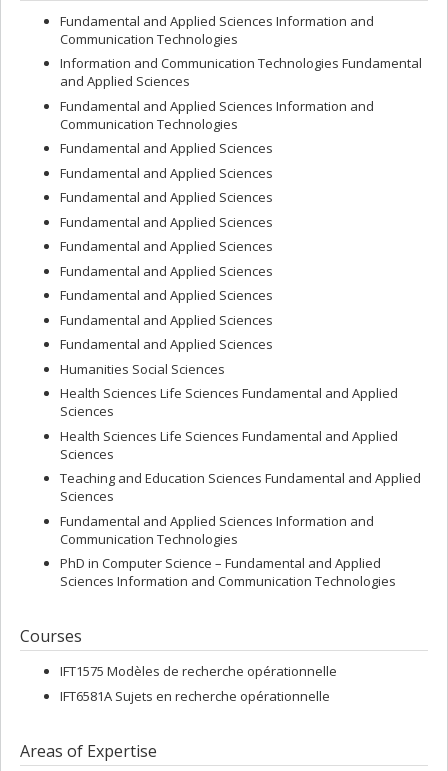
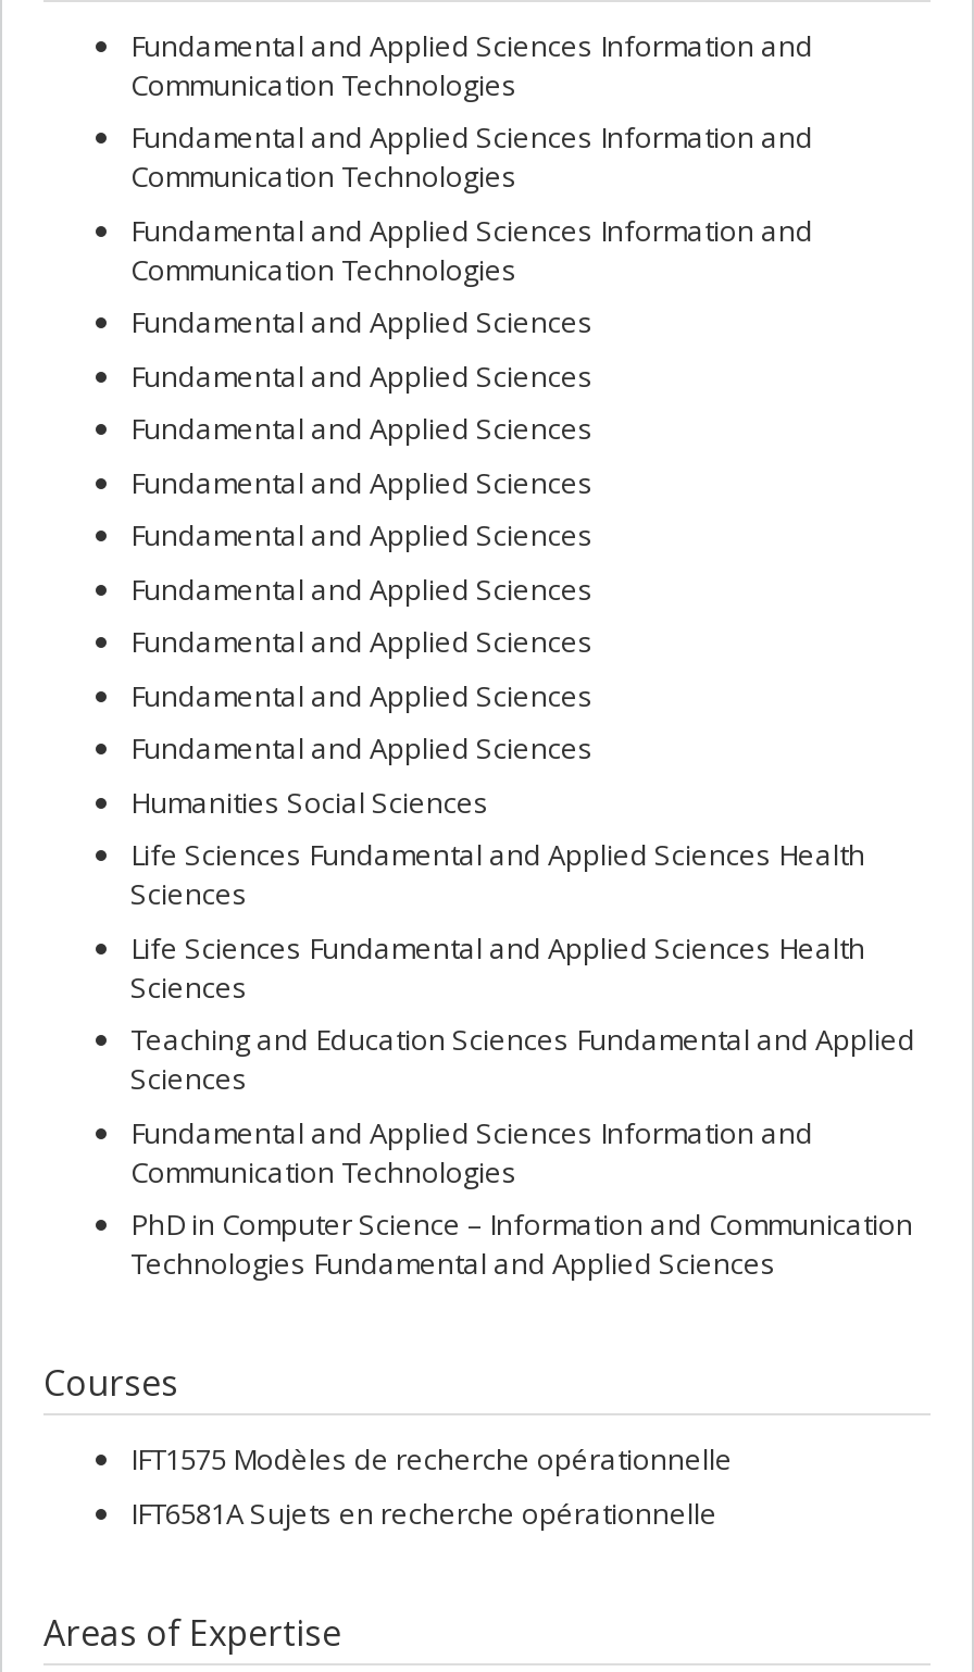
- Information and Communication Technologies Fundamental
- and Applied Sciences
+ Fundamental and Applied Sciences Information and
+ Communication Technologies

- Health Sciences Life Sciences Fundamental and Applied
+ Life Sciences Fundamental and Applied Sciences Health

- Health Sciences Life Sciences Fundamental and Applied
+ Life Sciences Fundamental and Applied Sciences Health

- PhD in Computer Science – Fundamental and Applied
+ PhD in Computer Science – Information and Communication

- Sciences Information and Communication Technologies
+ Technologies Fundamental and Applied Sciences
